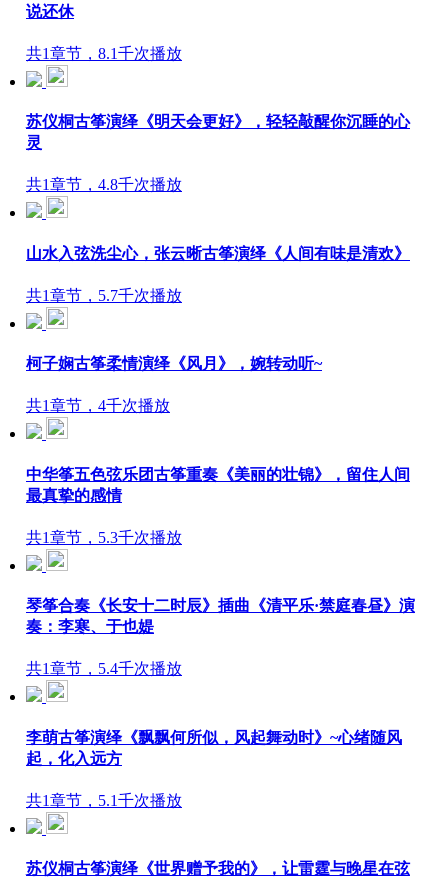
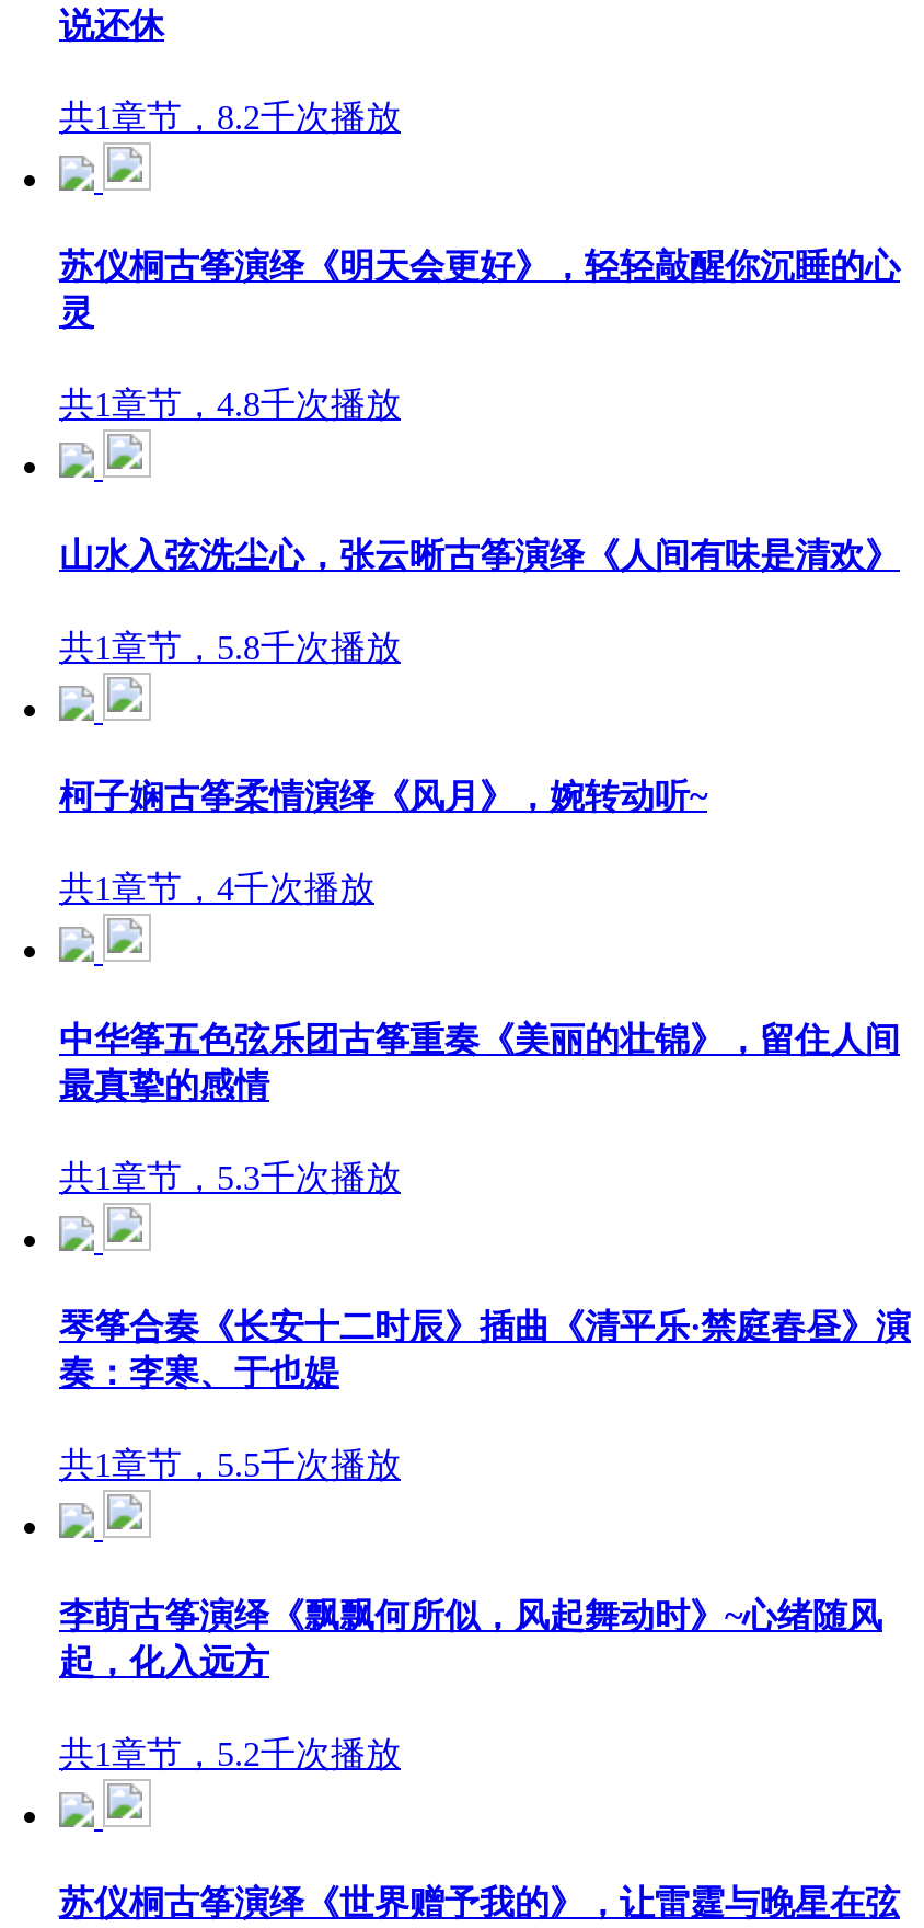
- 共1章节，8.1千次播放
+ 共1章节，8.2千次播放

- 共1章节，5.7千次播放
+ 共1章节，5.8千次播放

- 共1章节，5.4千次播放
+ 共1章节，5.5千次播放

- 共1章节，5.1千次播放
+ 共1章节，5.2千次播放
